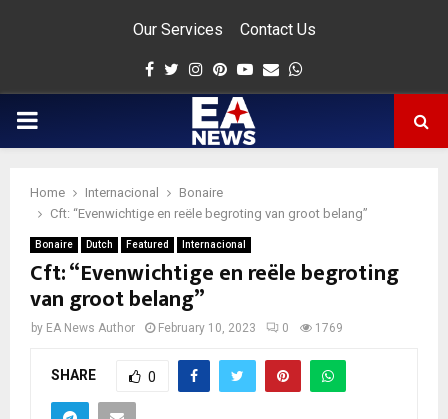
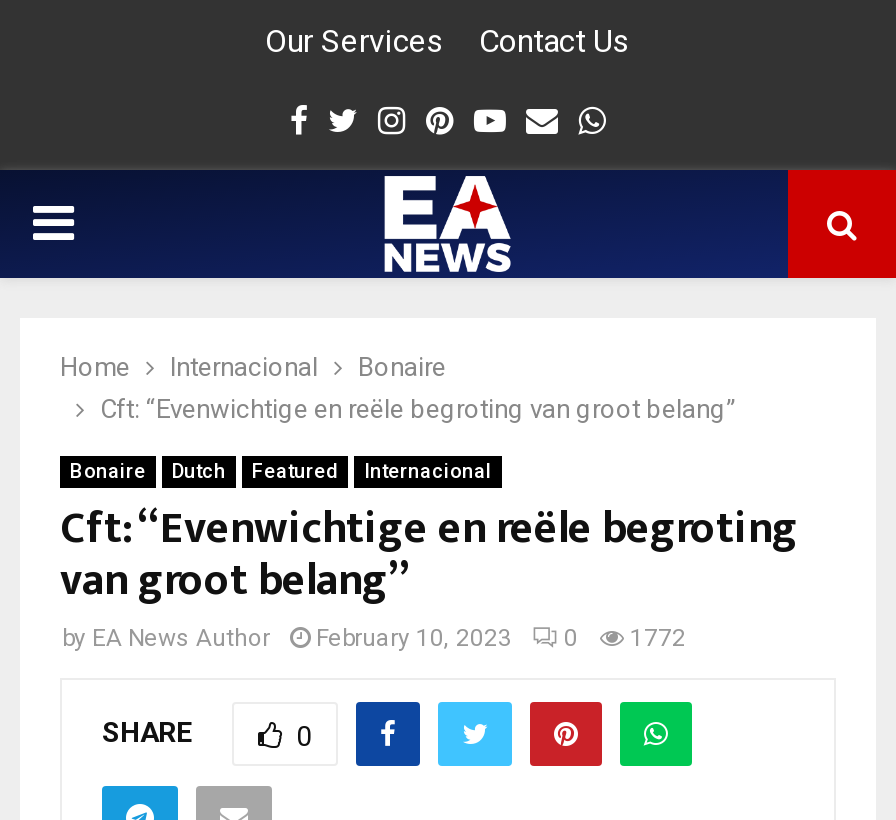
- by EA News Author February 10, 2023 0 1769
+ by EA News Author February 10, 2023 0 1772
